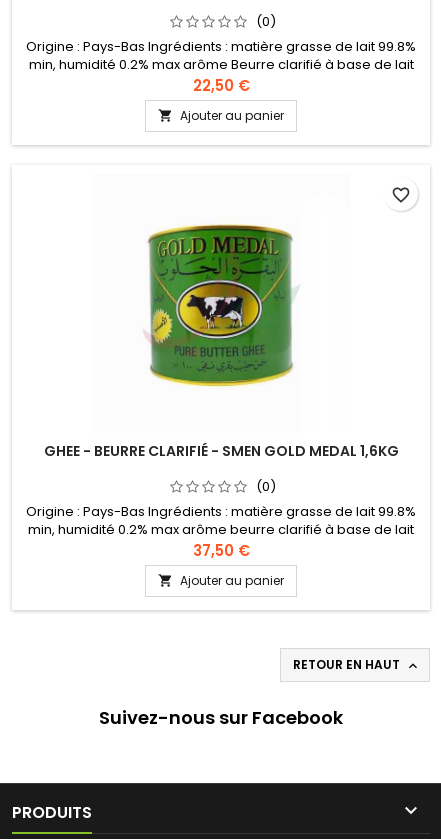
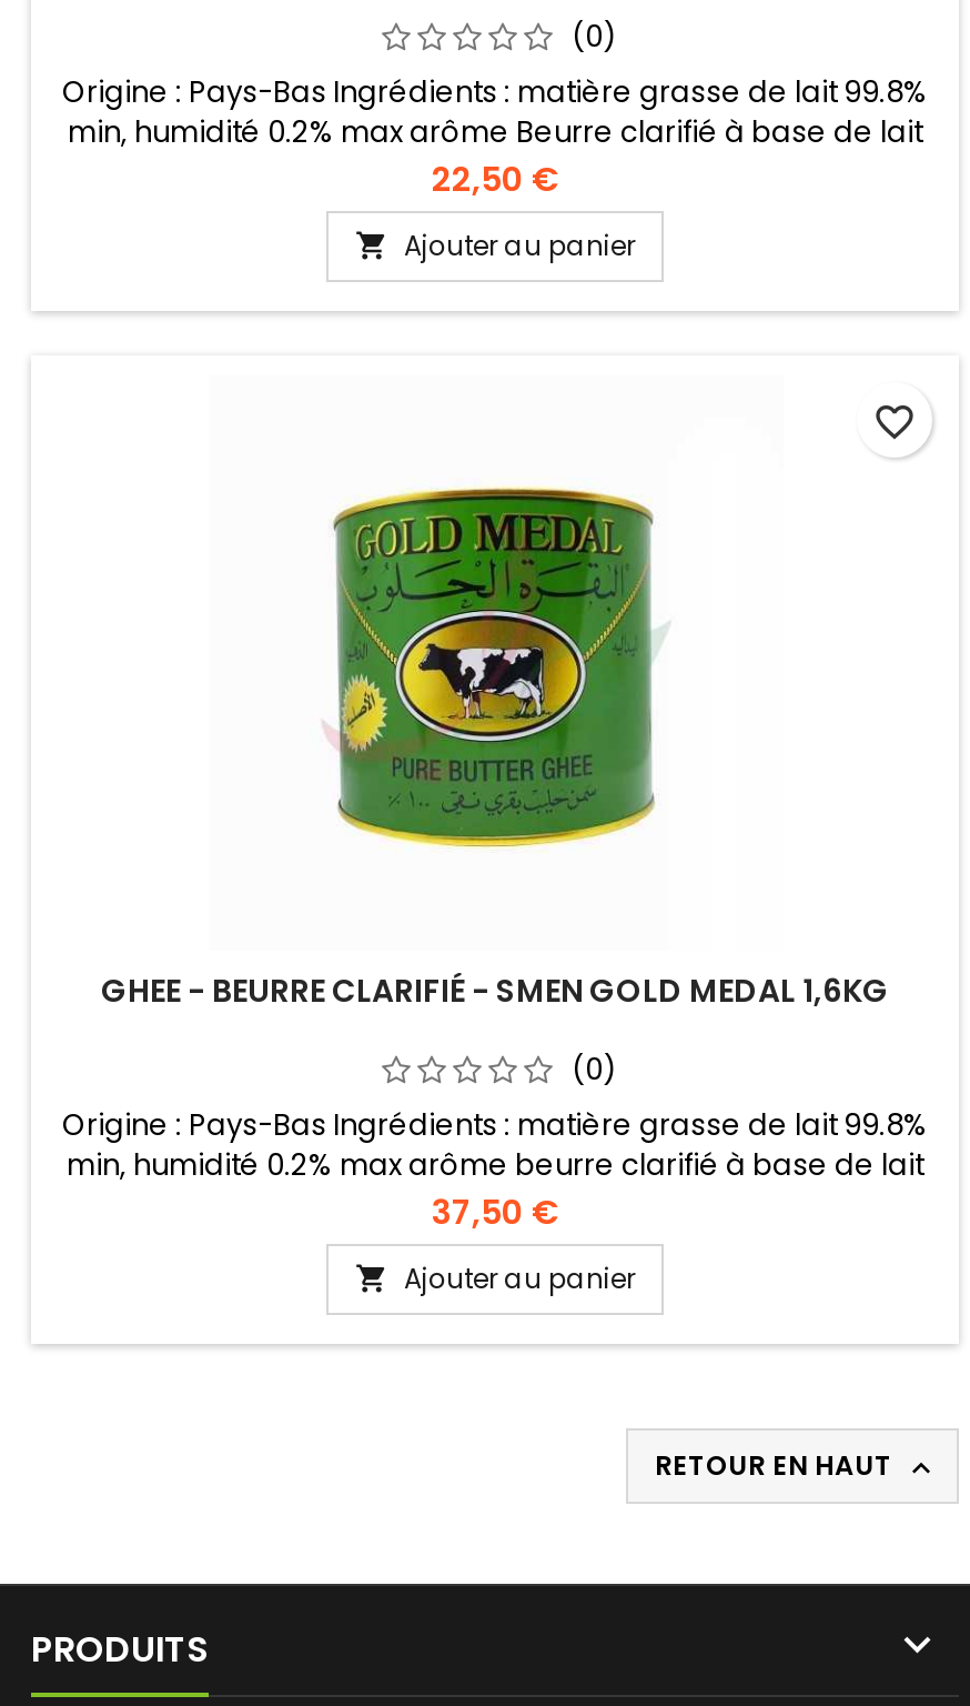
- Suivez-nous sur Facebook
